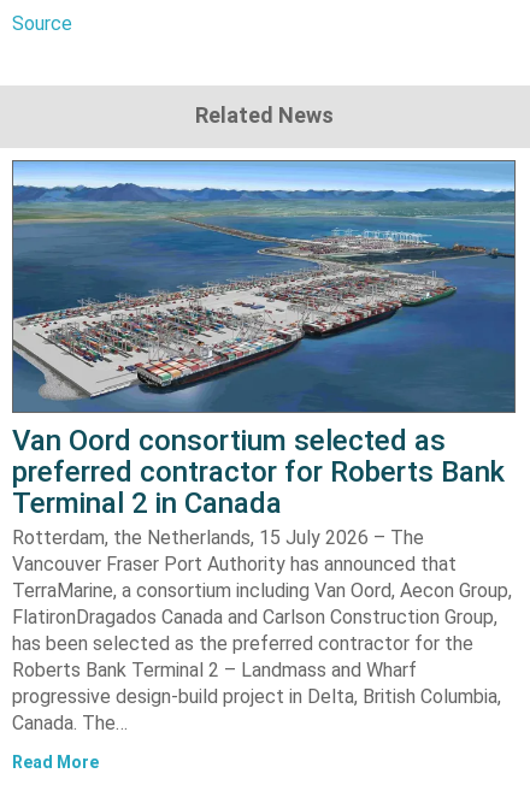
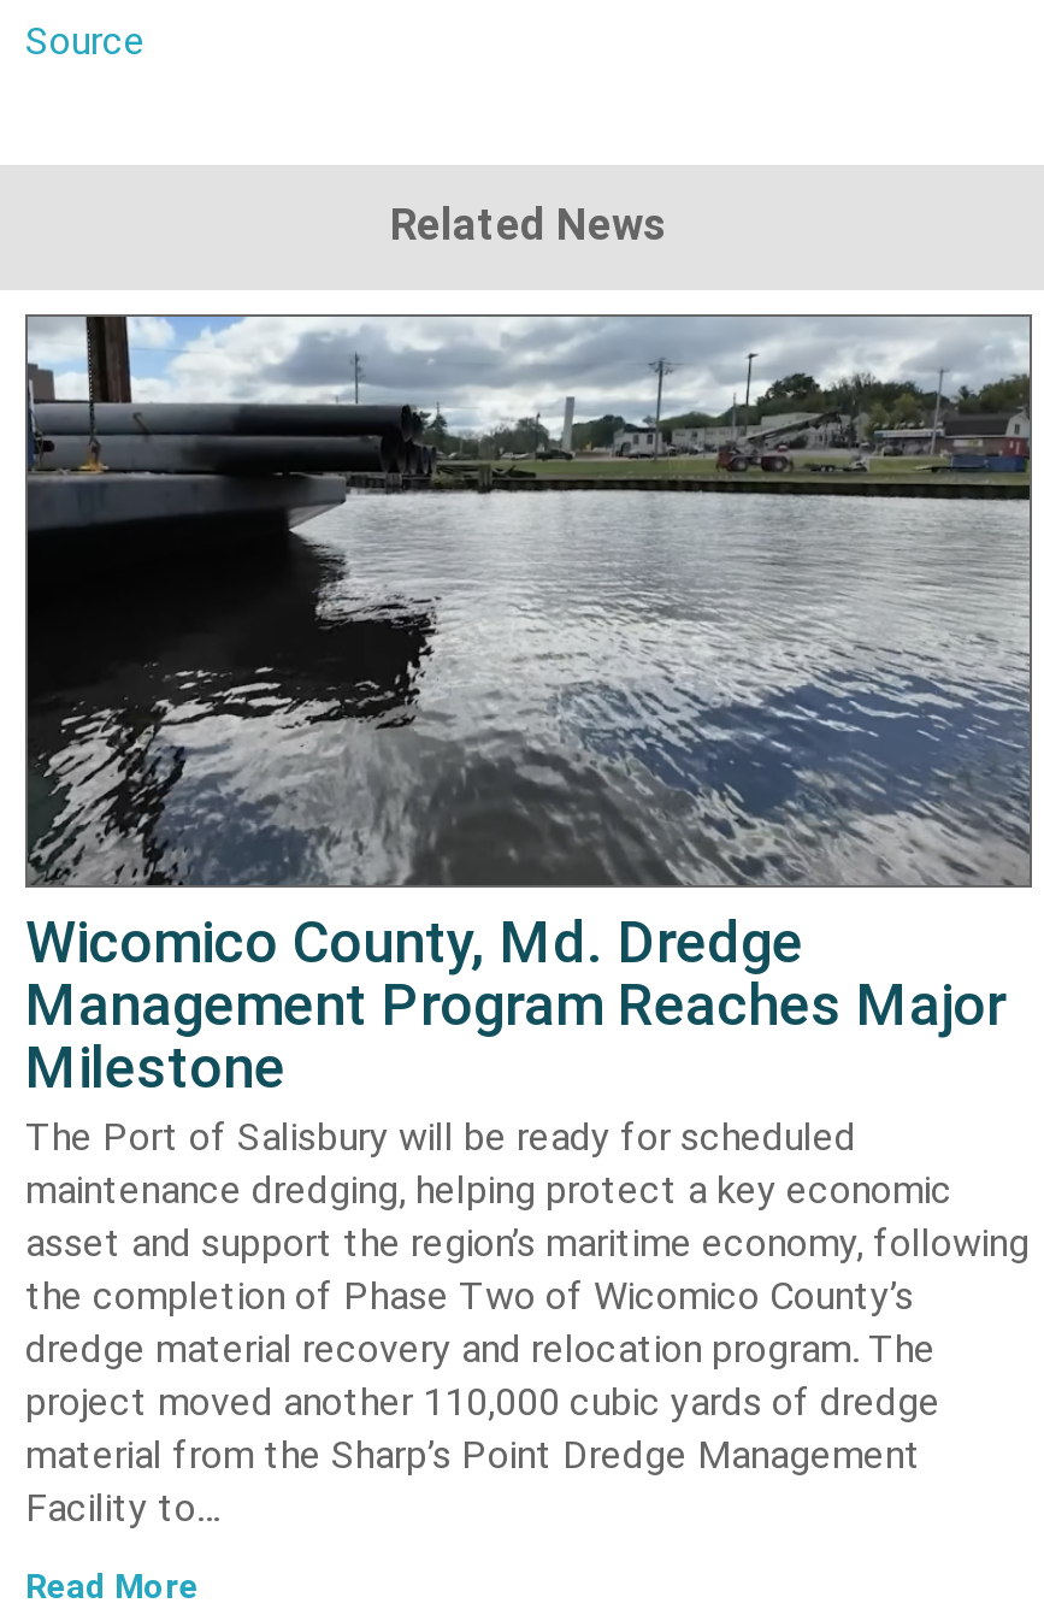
- [image]
- Van Oord consortium selected as
- preferred contractor for Roberts Bank
- Terminal 2 in Canada
- Rotterdam, the Netherlands, 15 July 2026 – The
- Vancouver Fraser Port Authority has announced that
- TerraMarine, a consortium including Van Oord, Aecon Group,
- FlatironDragados Canada and Carlson Construction Group,
- has been selected as the preferred contractor for the
- Roberts Bank Terminal 2 – Landmass and Wharf
- progressive design-build project in Delta, British Columbia,
- Canada. The…
+ [image]
+ Wicomico County, Md. Dredge
+ Management Program Reaches Major
+ Milestone
+ The Port of Salisbury will be ready for scheduled
+ maintenance dredging, helping protect a key economic
+ asset and support the region’s maritime economy, following
+ the completion of Phase Two of Wicomico County’s
+ dredge material recovery and relocation program. The
+ project moved another 110,000 cubic yards of dredge
+ material from the Sharp’s Point Dredge Management
+ Facility to…
